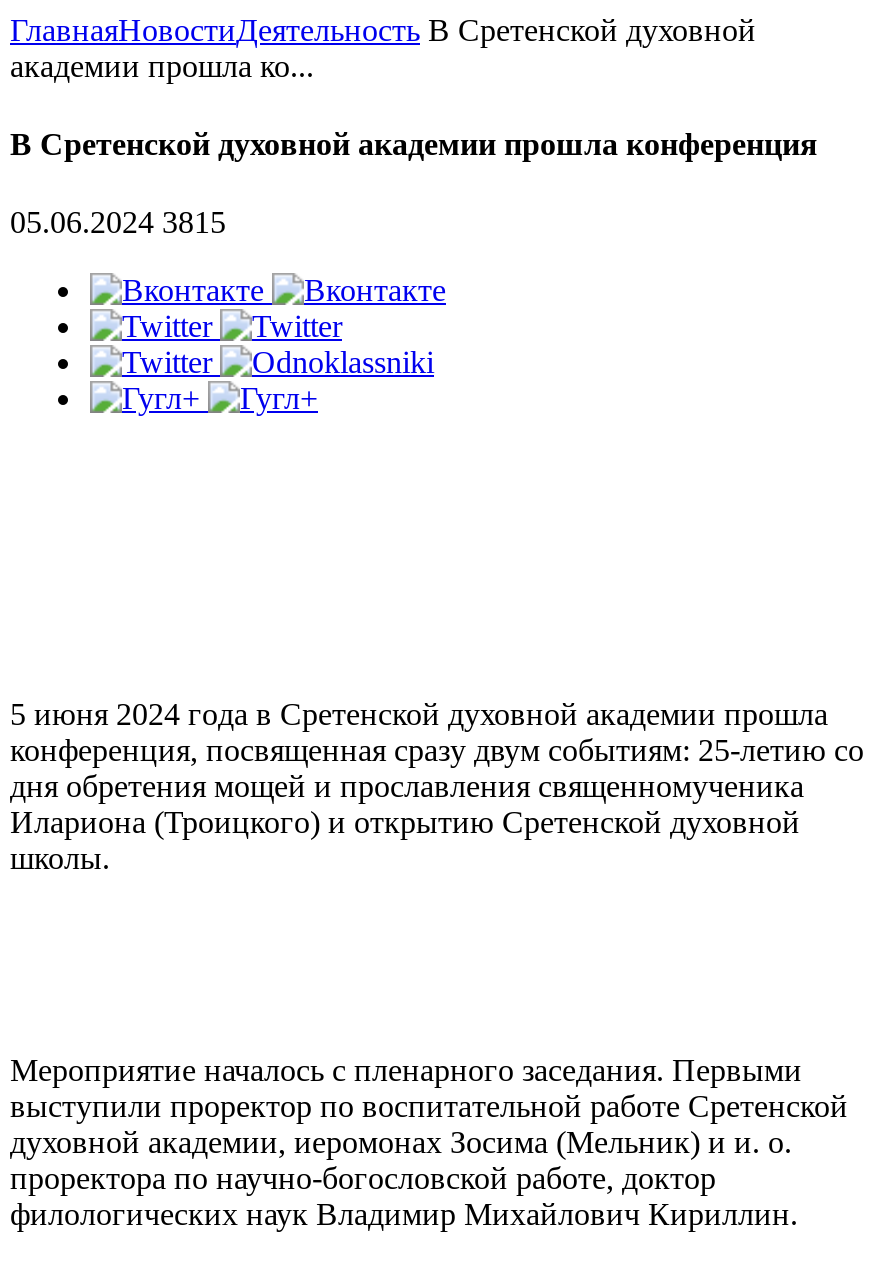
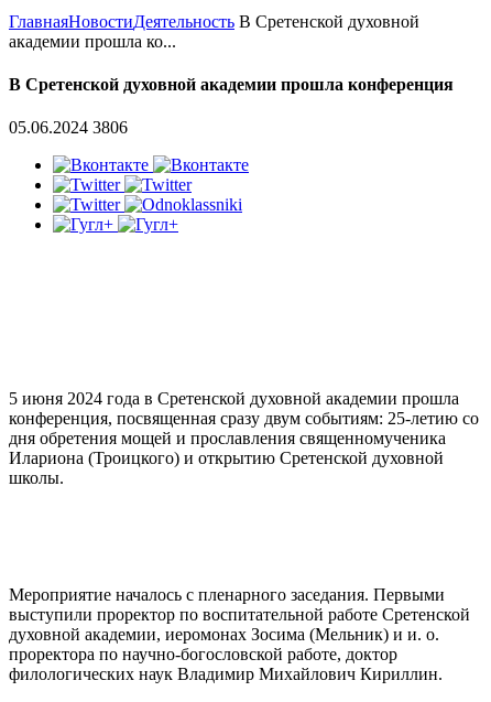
- 05.06.2024 3815
+ 05.06.2024 3806
